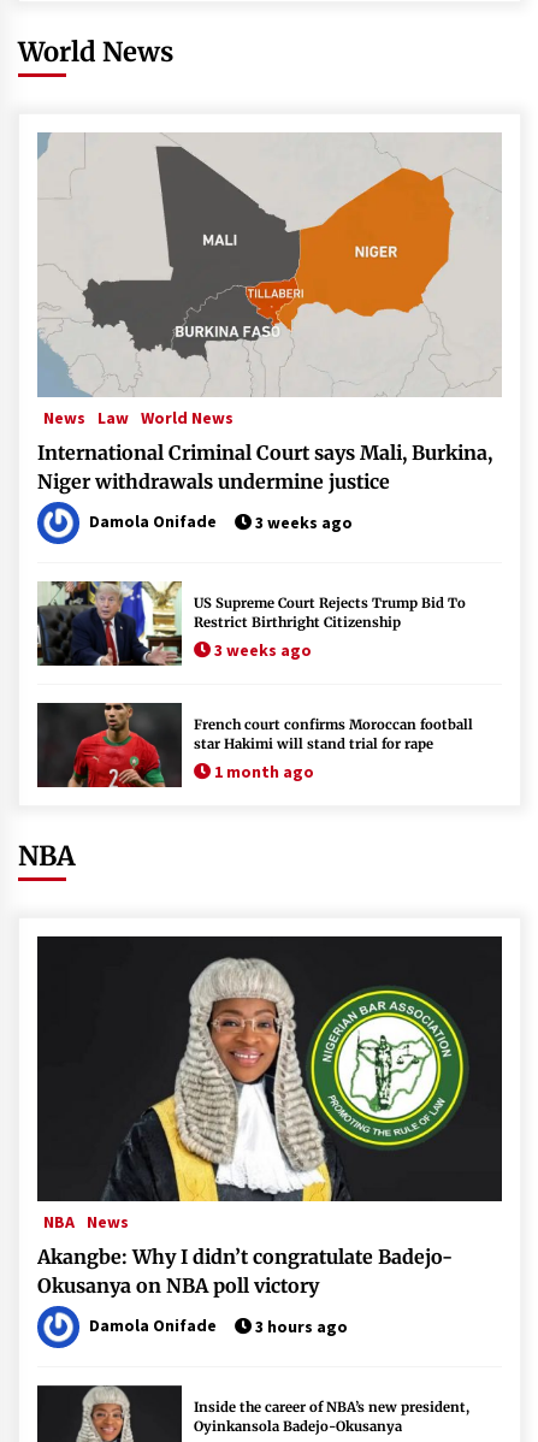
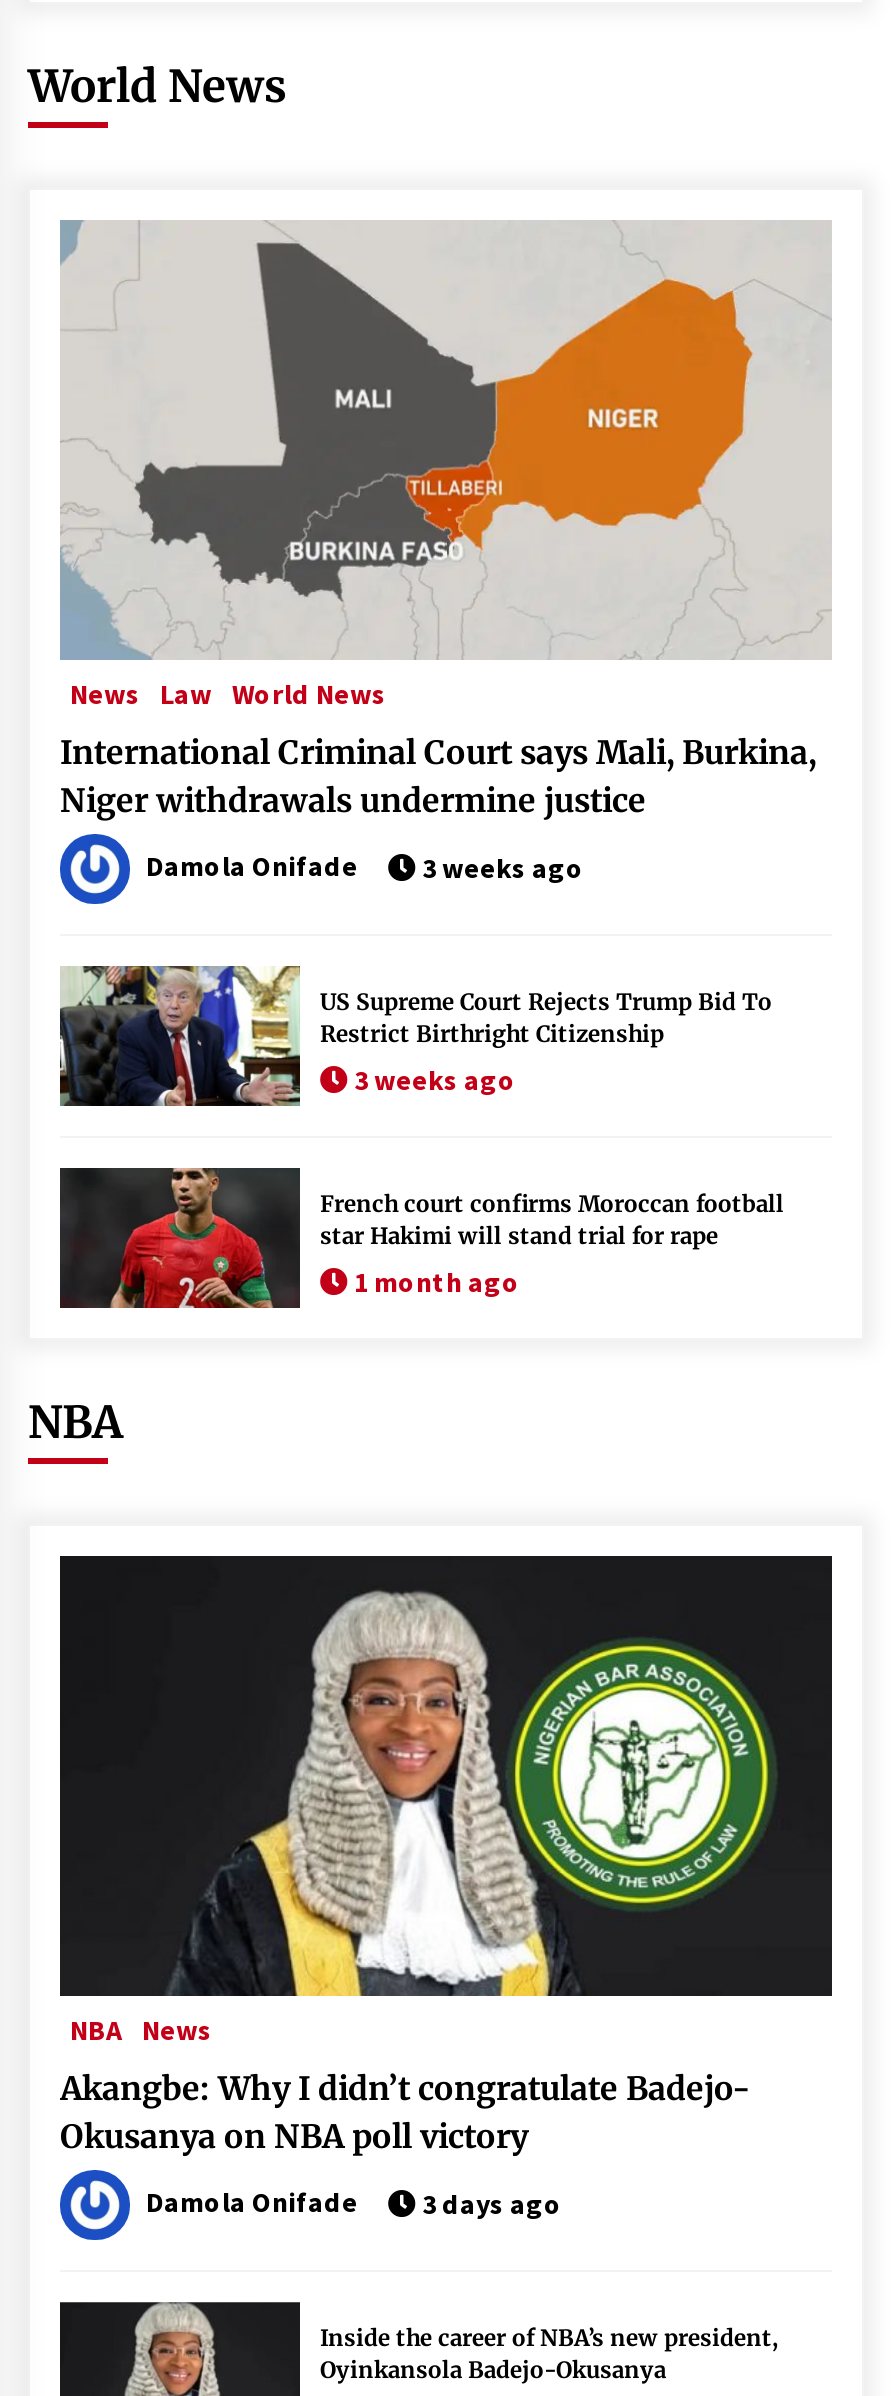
- Damola Onifade 3 hours ago
+ Damola Onifade 3 days ago
